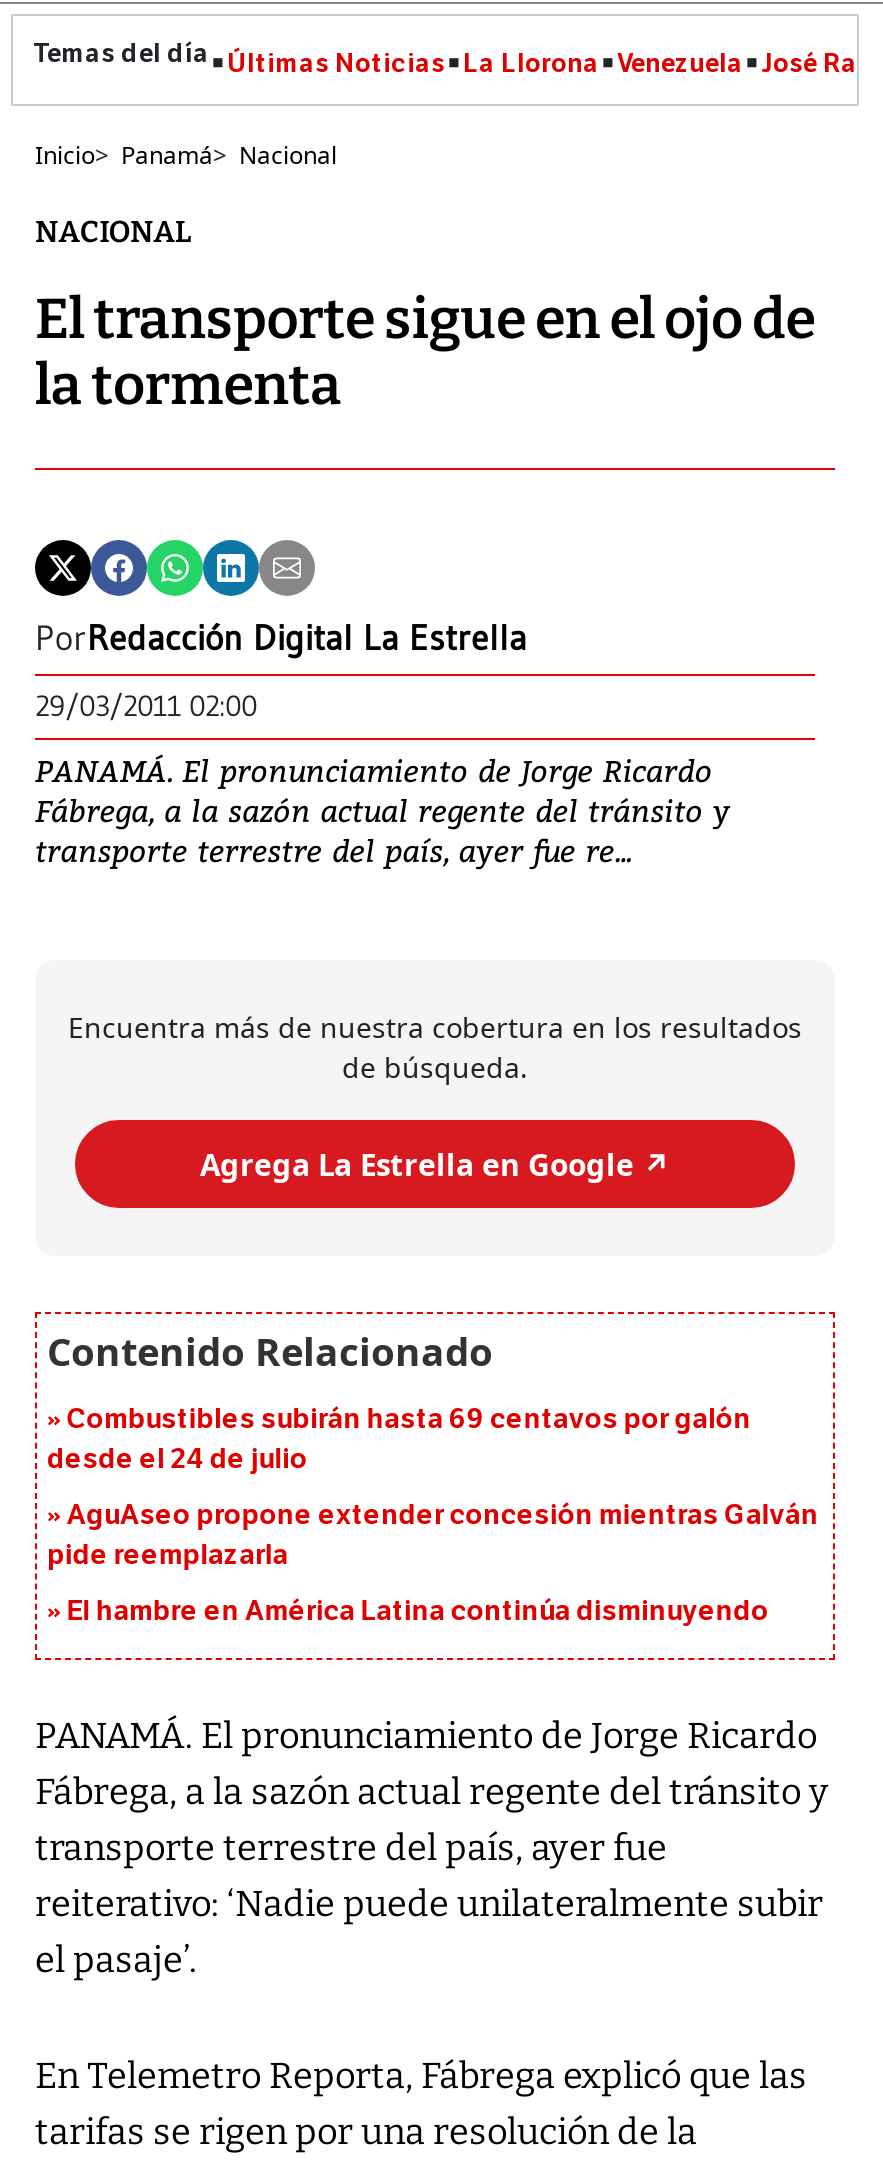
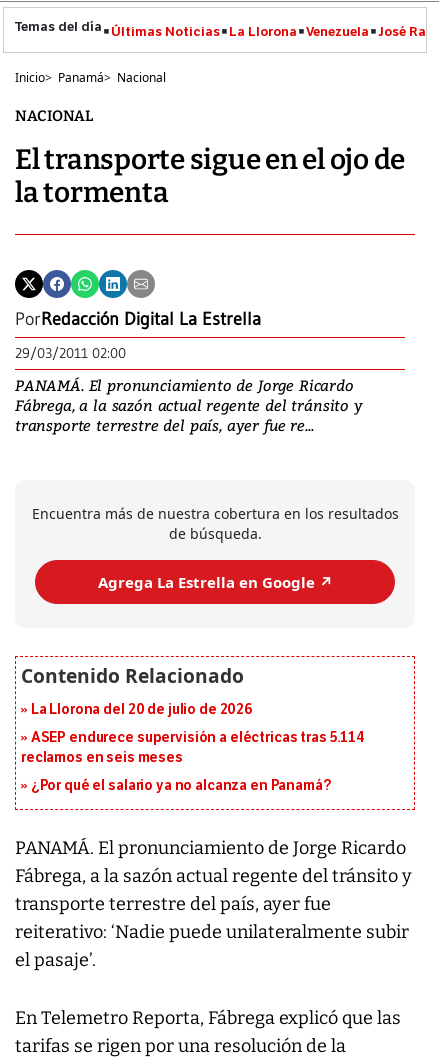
- Combustibles subirán hasta 69 centavos por galón
- desde el 24 de julio
+ La Llorona del 20 de julio de 2026

- AguAseo propone extender concesión mientras Galván
- pide reemplazarla
+ ASEP endurece supervisión a eléctricas tras 5.114
+ reclamos en seis meses

- El hambre en América Latina continúa disminuyendo
+ ¿Por qué el salario ya no alcanza en Panamá?
